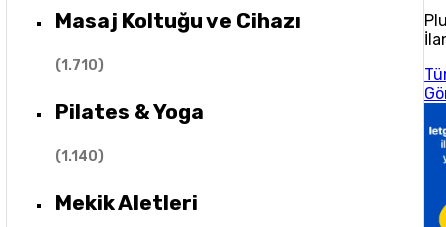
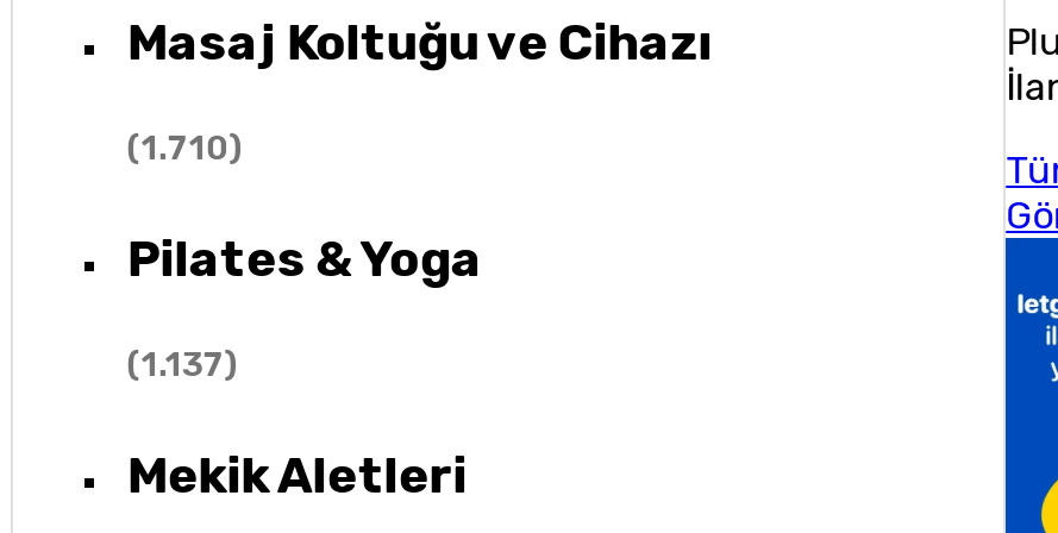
- (1.140)
+ (1.137)
